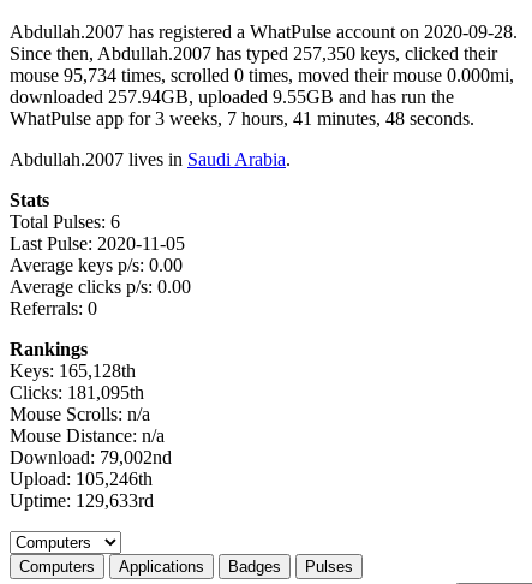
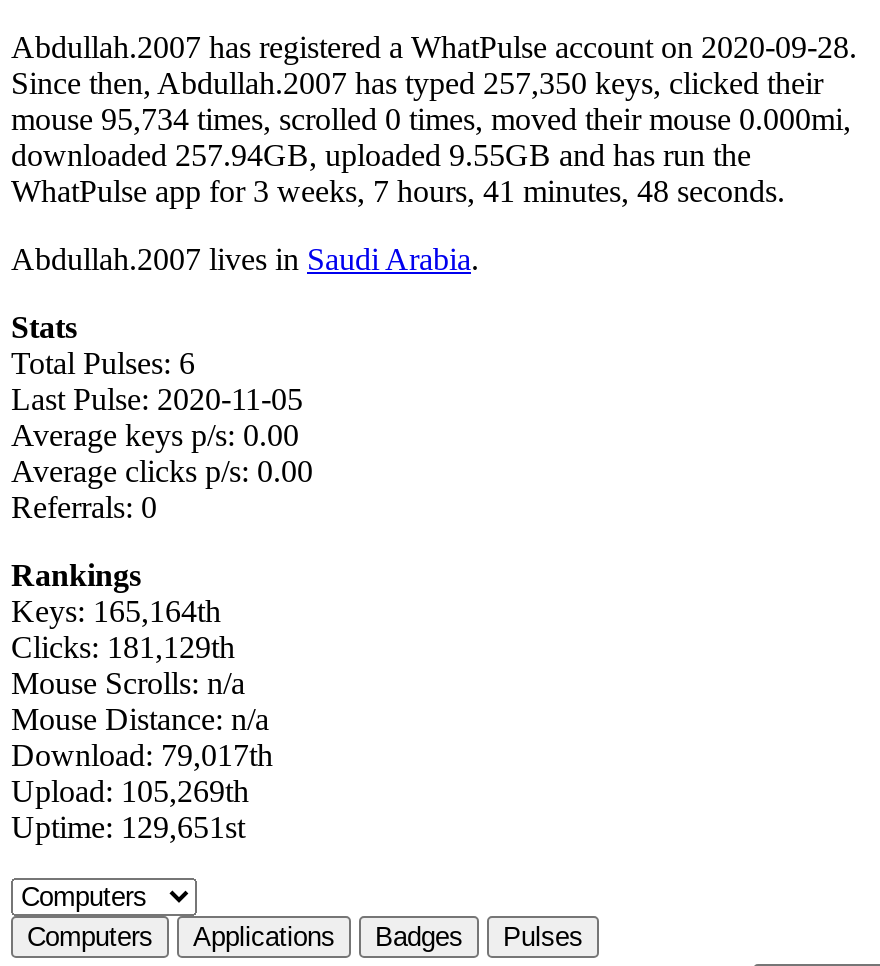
- Keys: 165,128th
+ Keys: 165,164th

- Clicks: 181,095th
+ Clicks: 181,129th

- Download: 79,002nd
+ Download: 79,017th

- Upload: 105,246th
+ Upload: 105,269th

- Uptime: 129,633rd
+ Uptime: 129,651st
